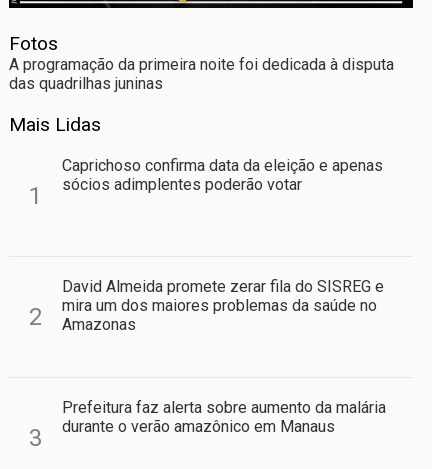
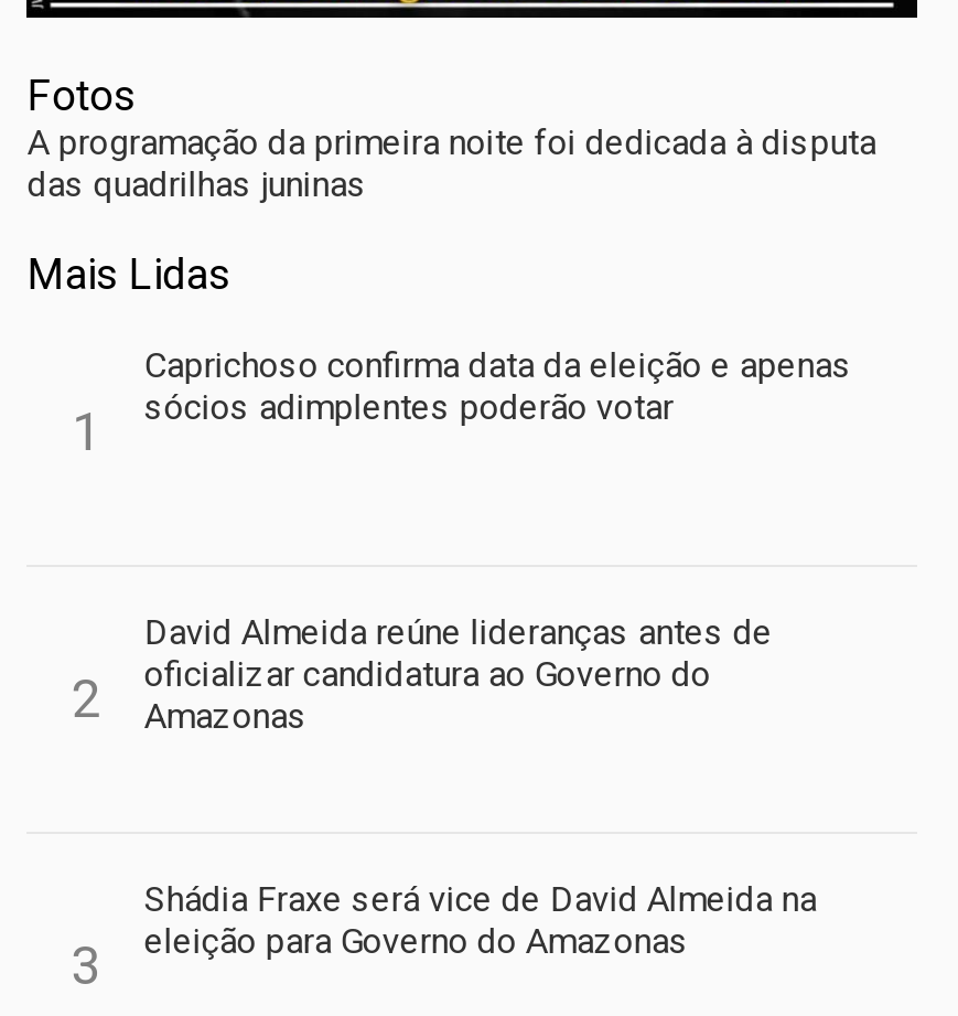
- David Almeida promete zerar fila do SISREG e
- mira um dos maiores problemas da saúde no
+ David Almeida reúne lideranças antes de
+ oficializar candidatura ao Governo do

- Prefeitura faz alerta sobre aumento da malária
- durante o verão amazônico em Manaus
+ Shádia Fraxe será vice de David Almeida na
+ eleição para Governo do Amazonas
